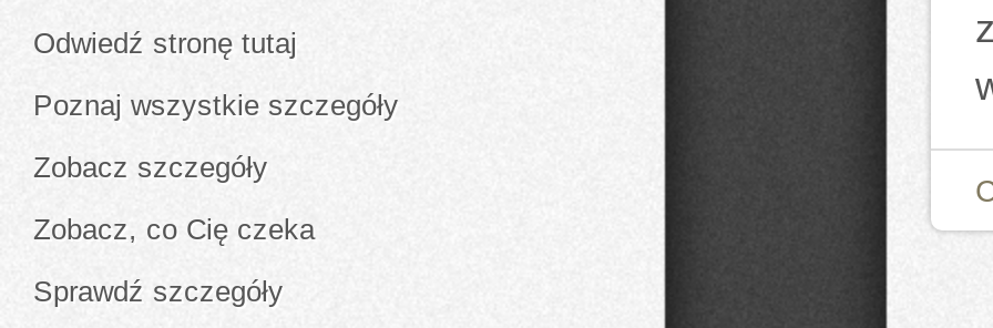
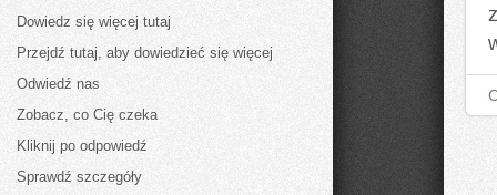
- Odwiedź stronę tutaj
+ Dowiedz się więcej tutaj

- Poznaj wszystkie szczegóły
+ Przejdź tutaj, aby dowiedzieć się więcej

- Zobacz szczegóły
+ Odwiedź nas

+ Kliknij po odpowiedź
